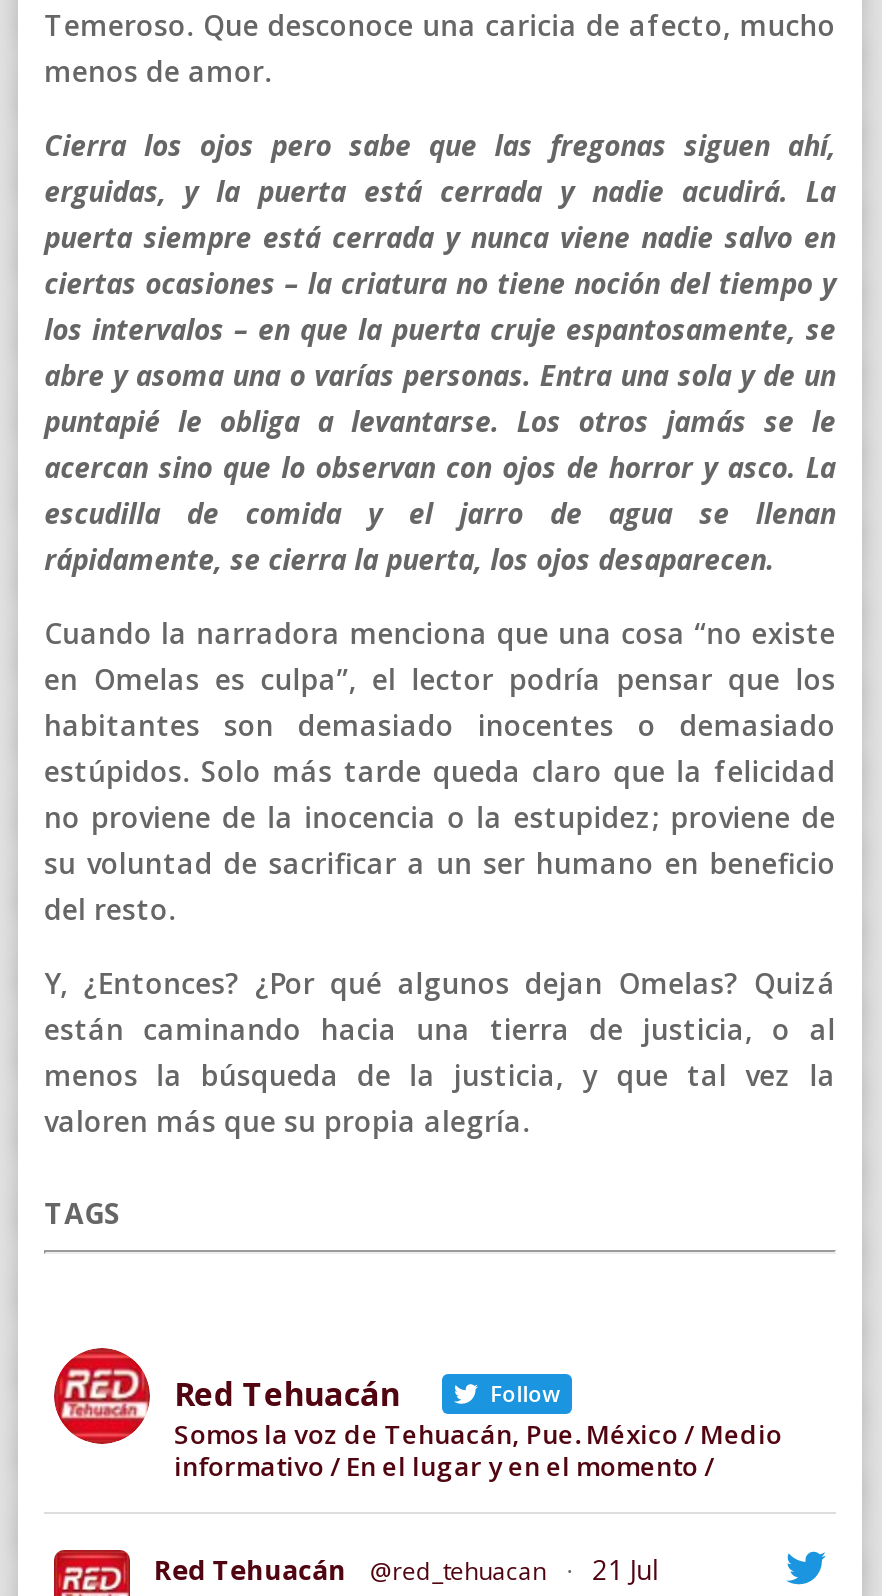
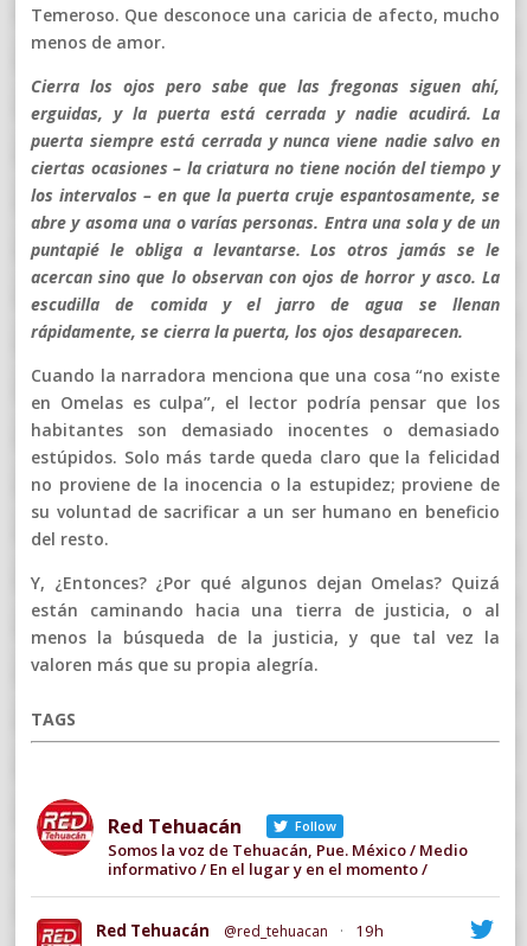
- @red_tehuacan · 21 Jul
+ @red_tehuacan · 19h
